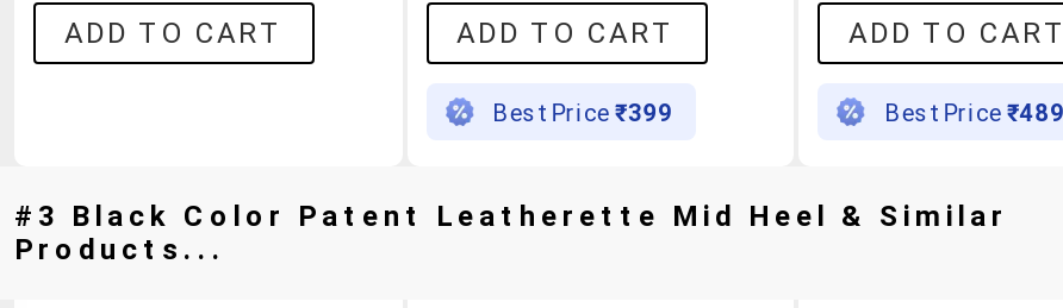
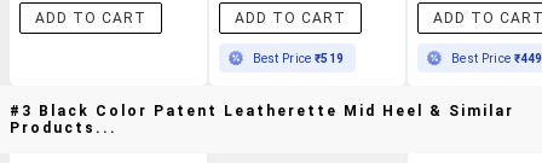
- Best Price ₹399
+ Best Price ₹519

- Best Price ₹489
+ Best Price ₹449
